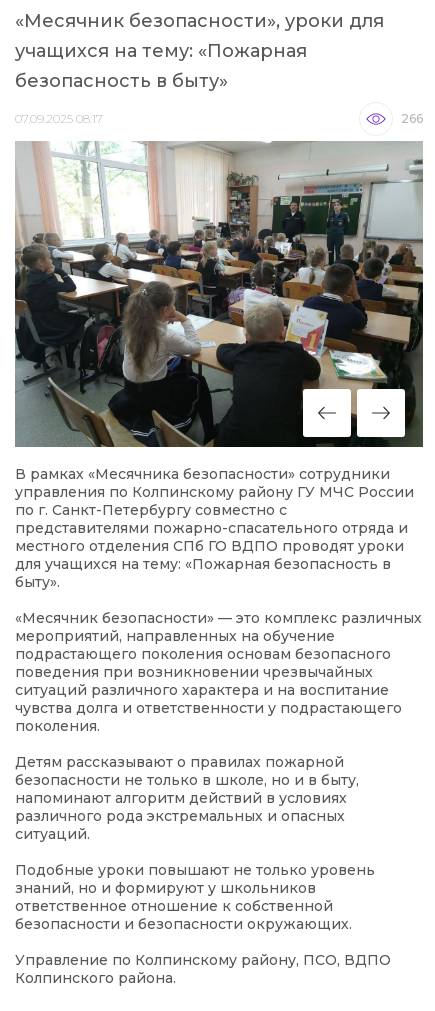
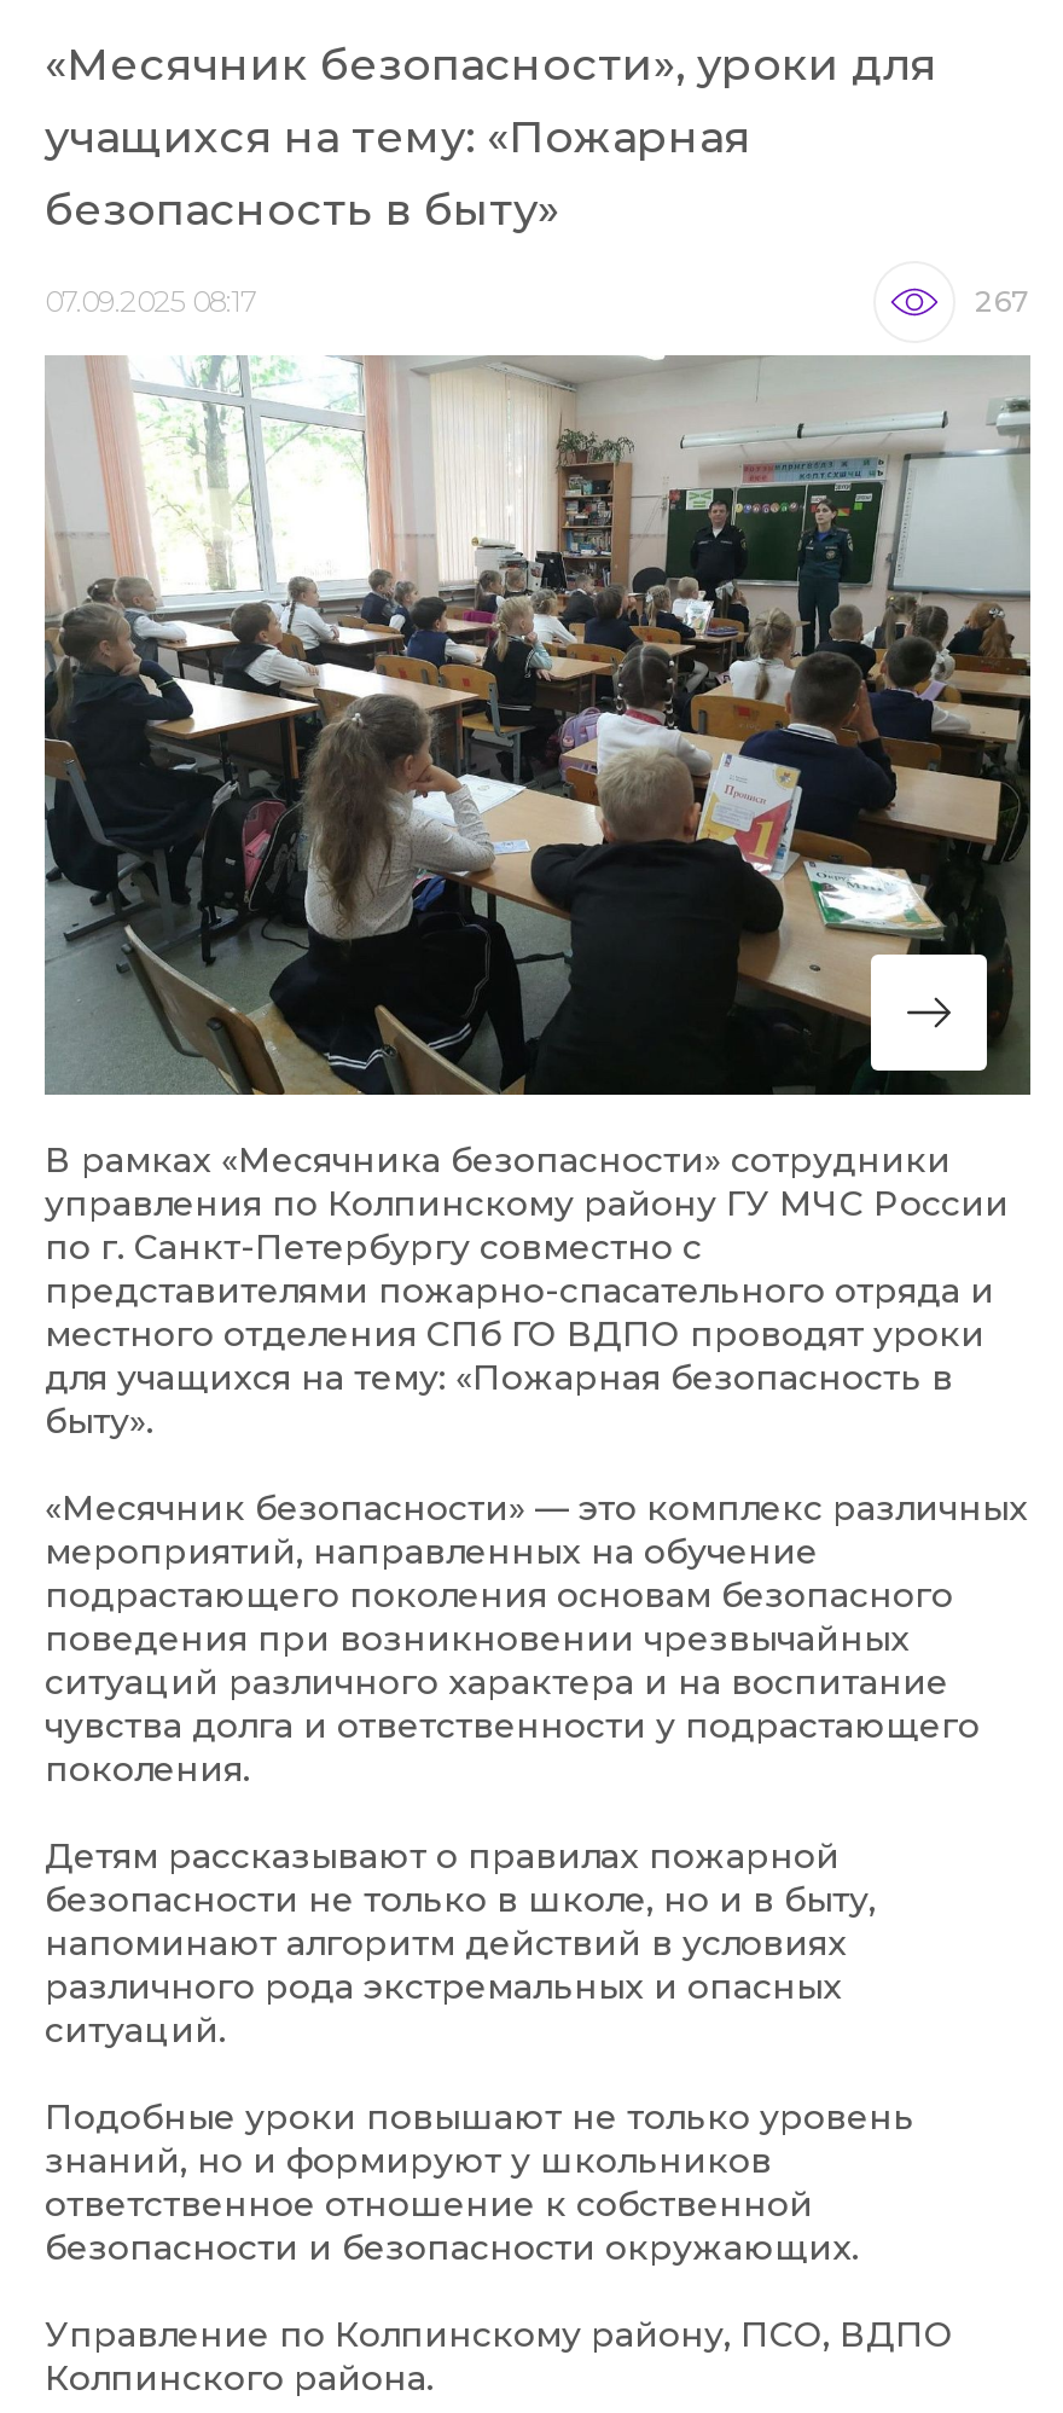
- 266
+ 267

- [image]
+ [image]
